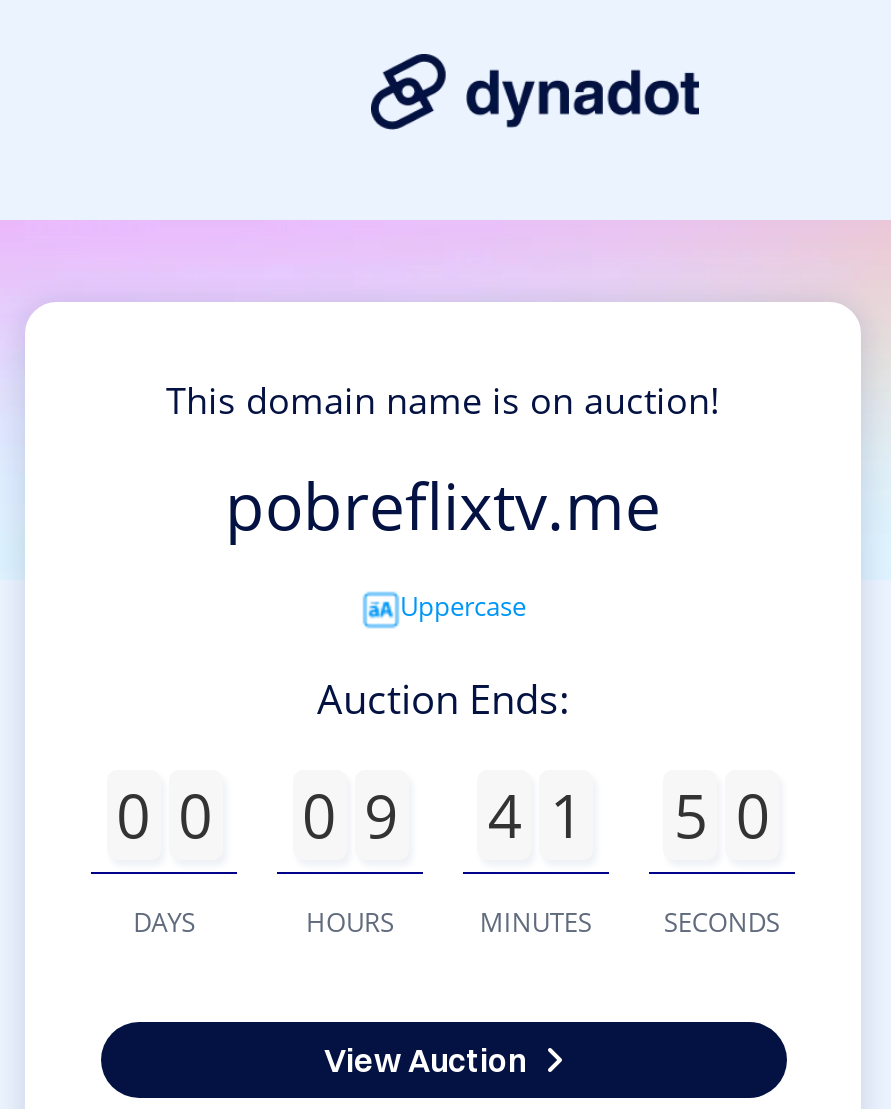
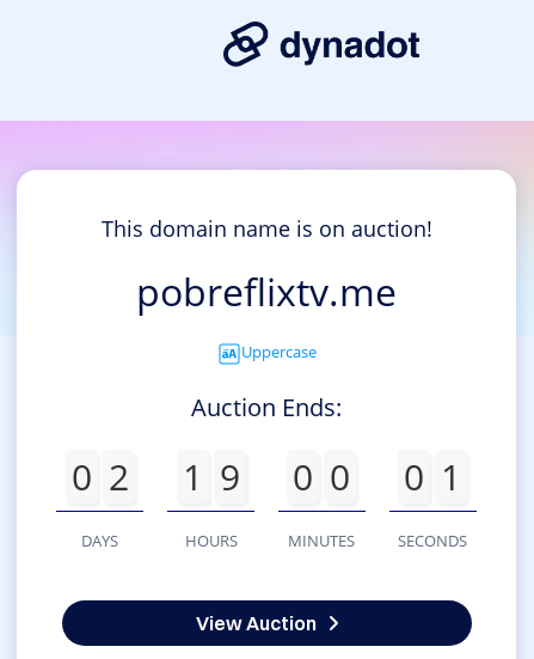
- 0 0
+ 0 2

- 0 9
+ 1 9

- 4 1
+ 0 0

- 5 0
+ 0 1
